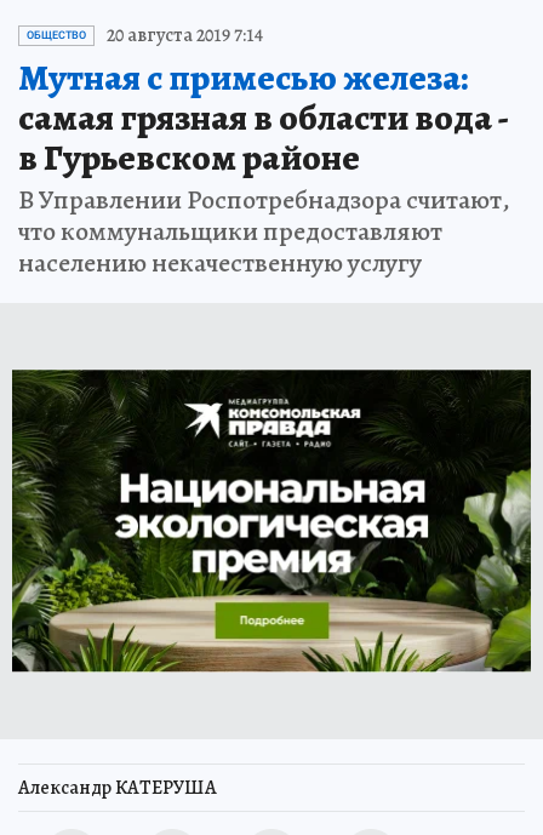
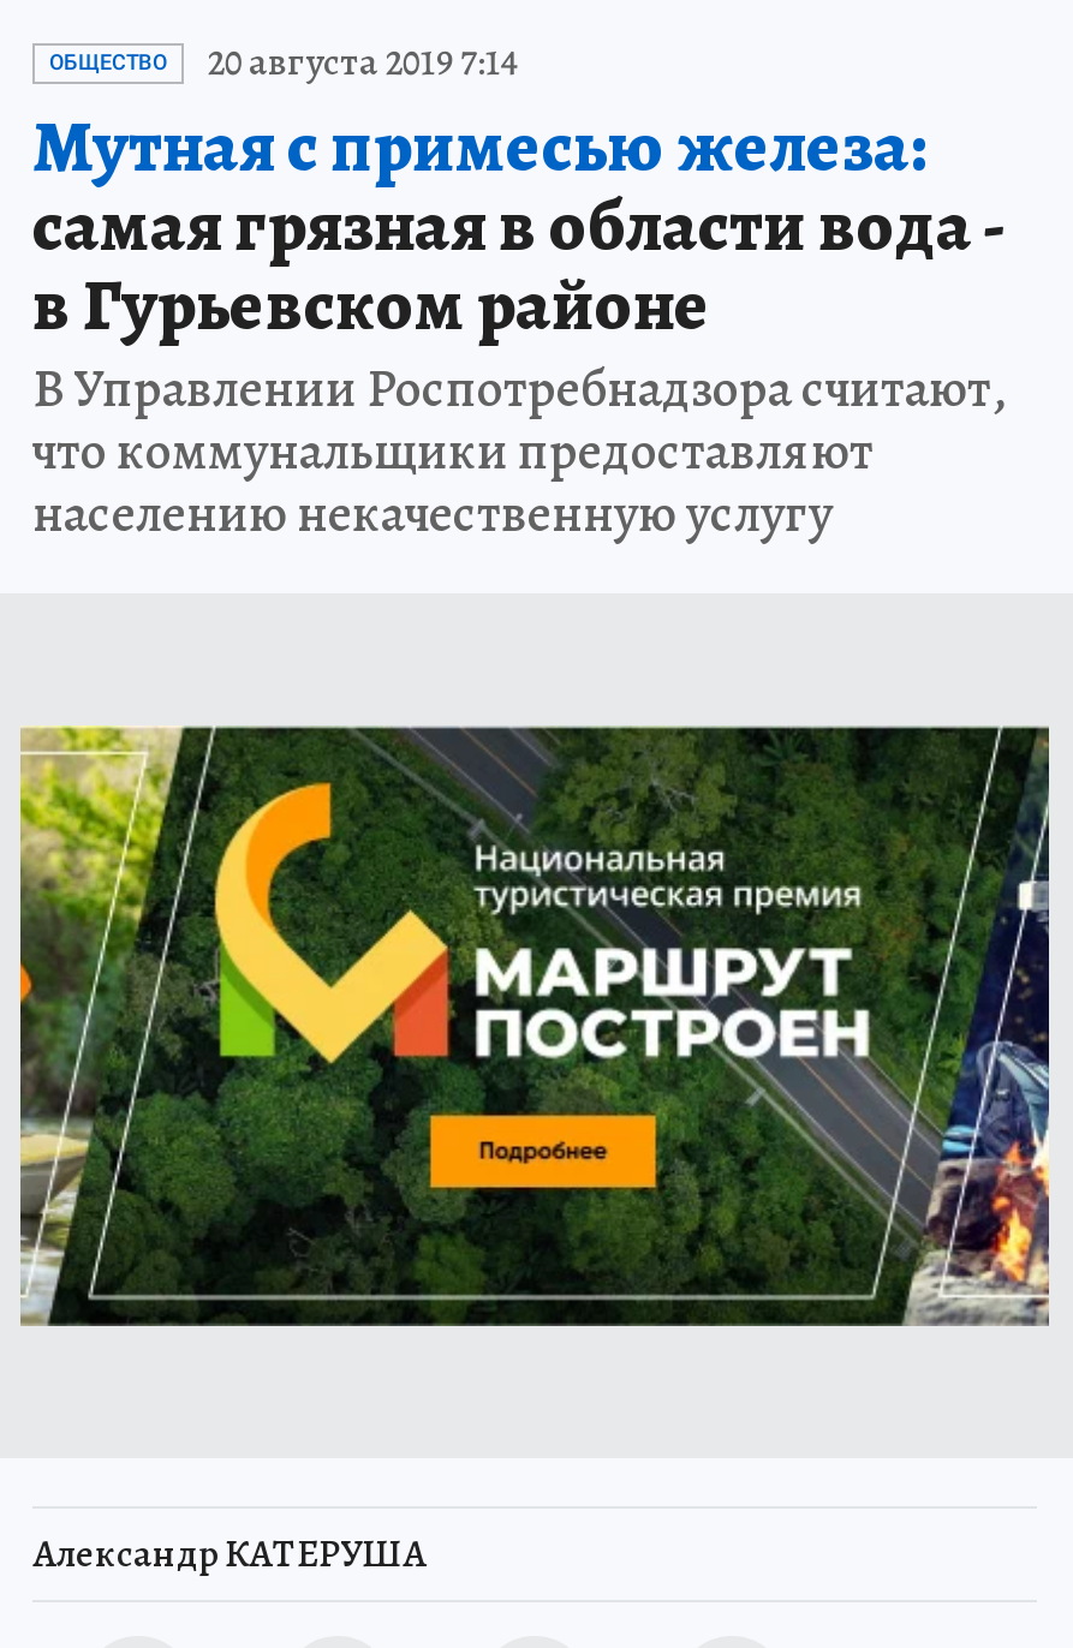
- [image]
+ [image]
